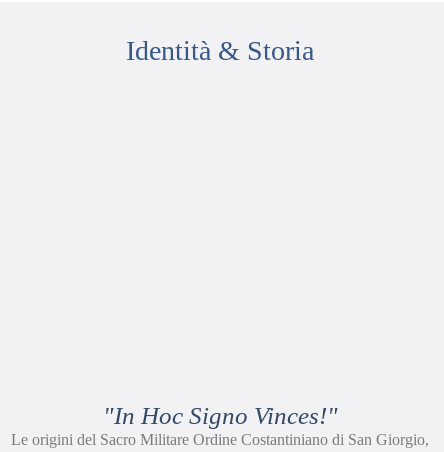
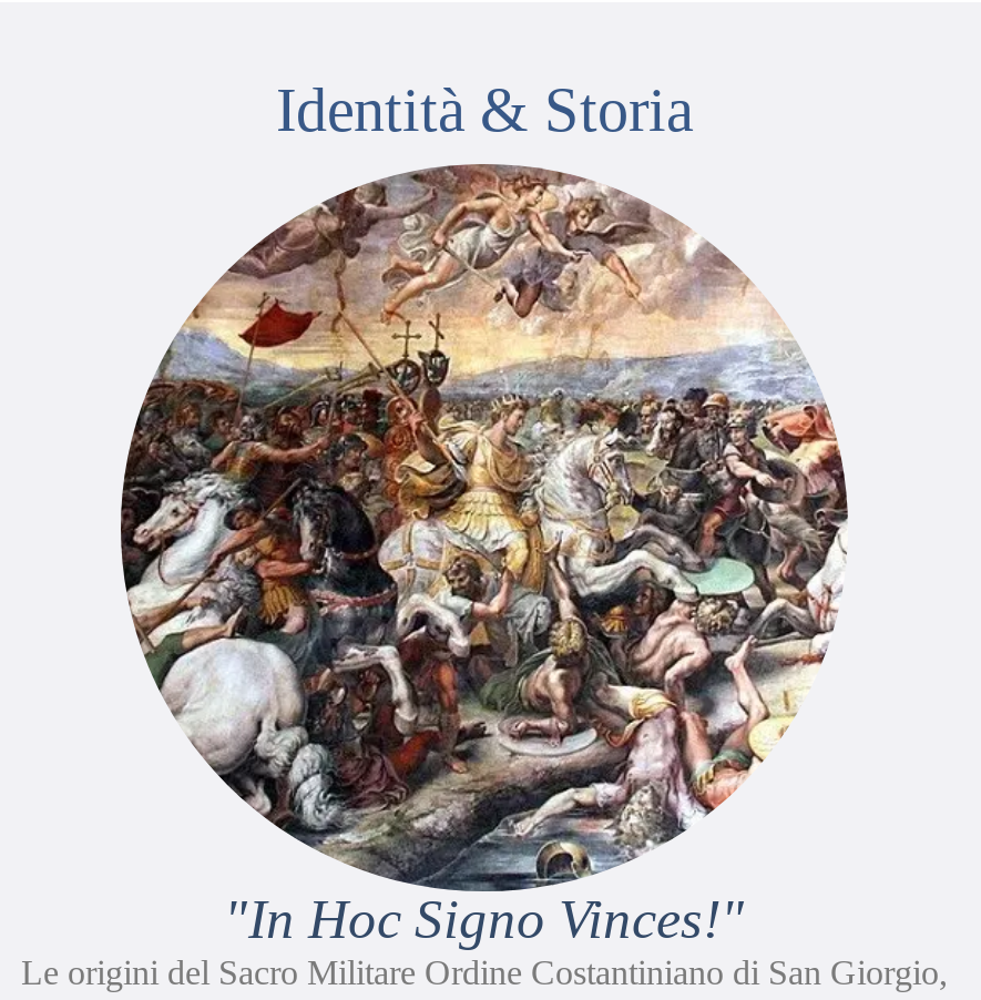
+ [image]
